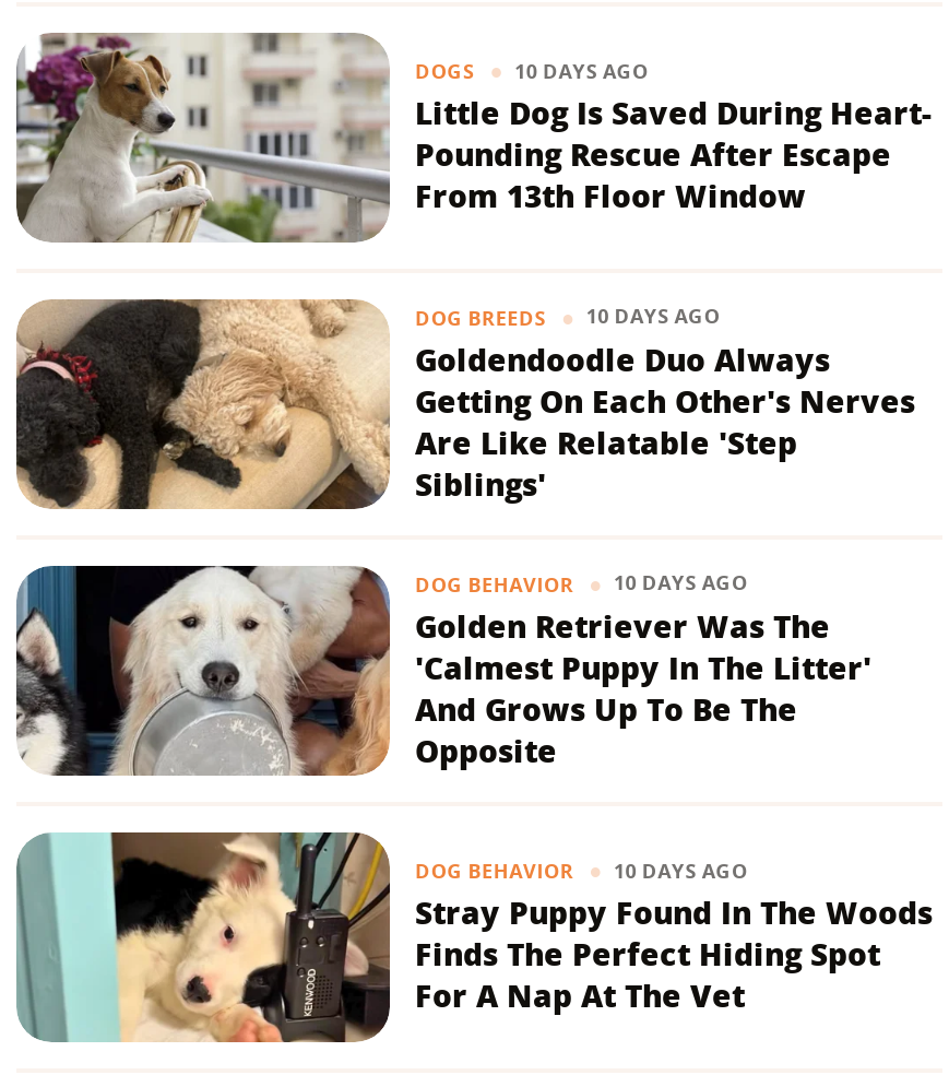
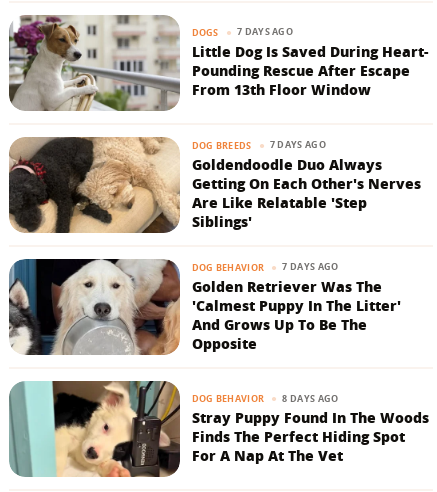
- DOGS 10 DAYS AGO
+ DOGS 7 DAYS AGO

- DOG BREEDS 10 DAYS AGO
+ DOG BREEDS 7 DAYS AGO

- DOG BEHAVIOR 10 DAYS AGO
+ DOG BEHAVIOR 7 DAYS AGO

- DOG BEHAVIOR 10 DAYS AGO
+ DOG BEHAVIOR 8 DAYS AGO
